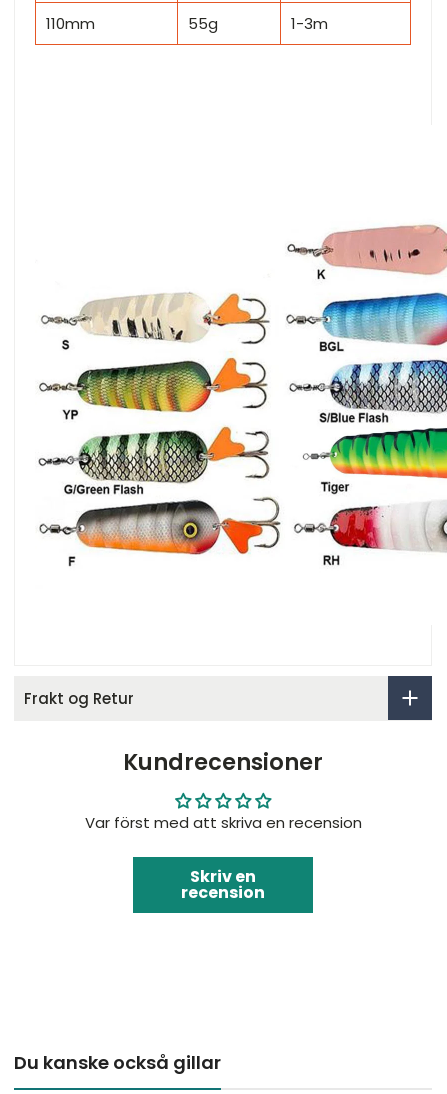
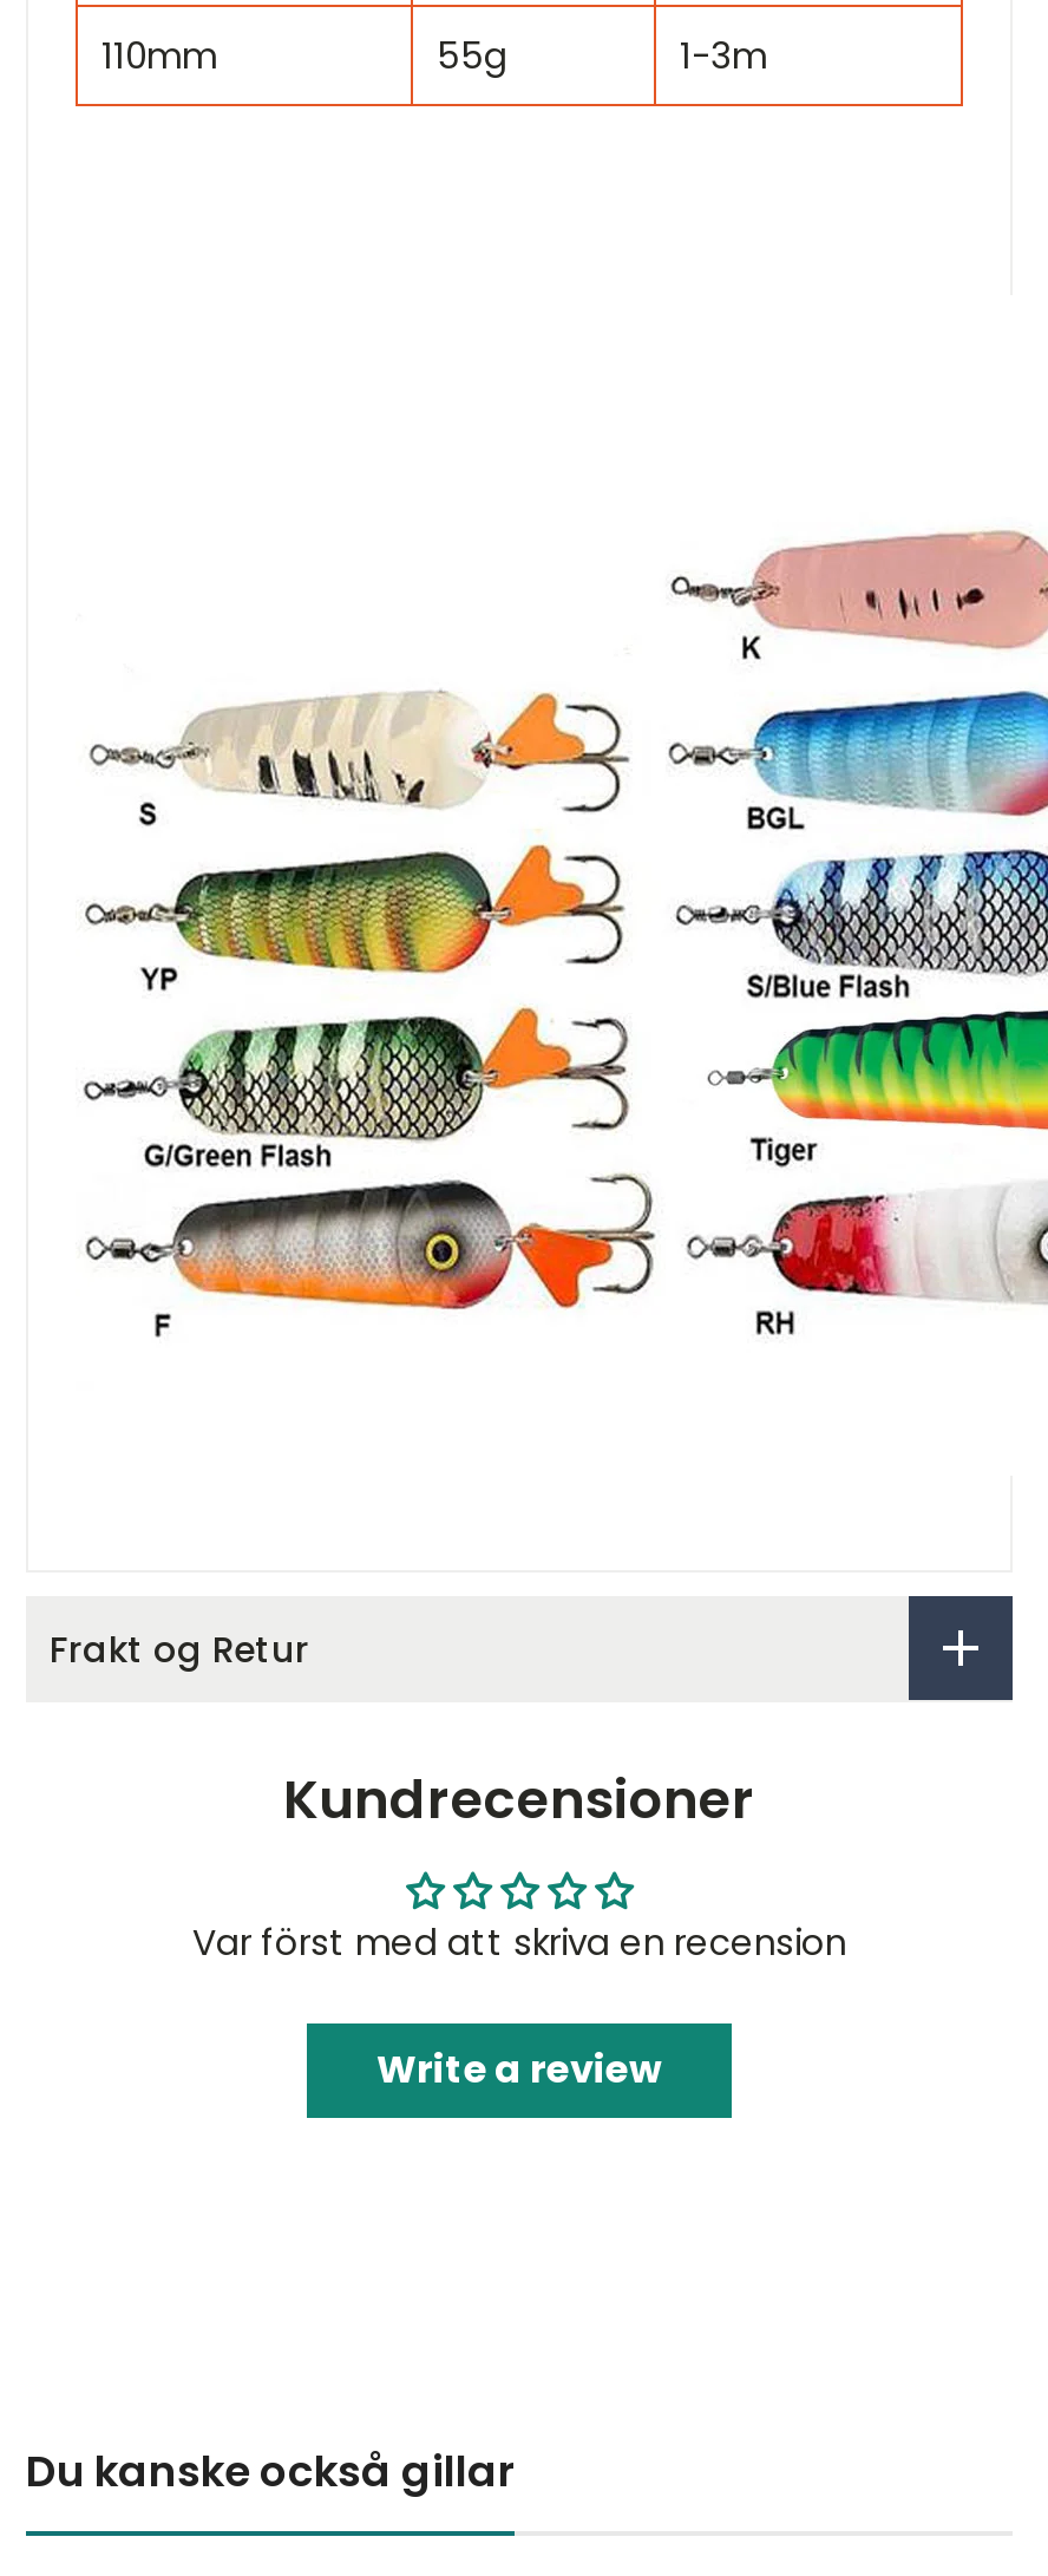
- Skriv en
- recension
+ Write a review
